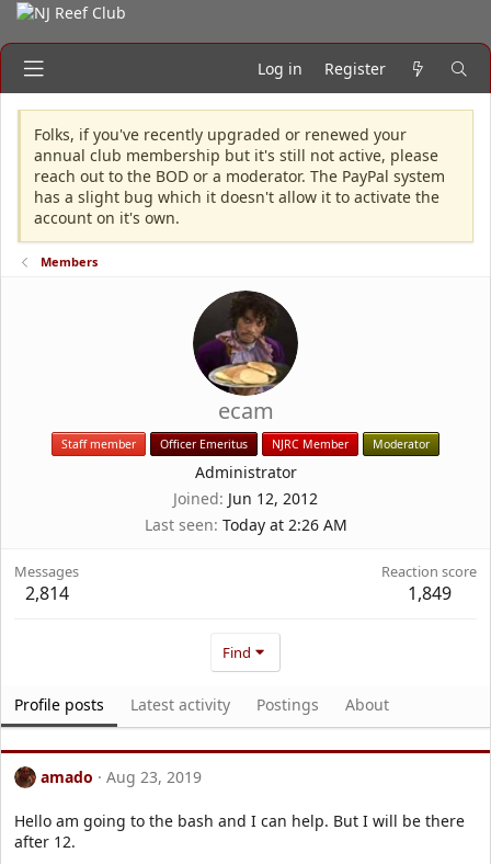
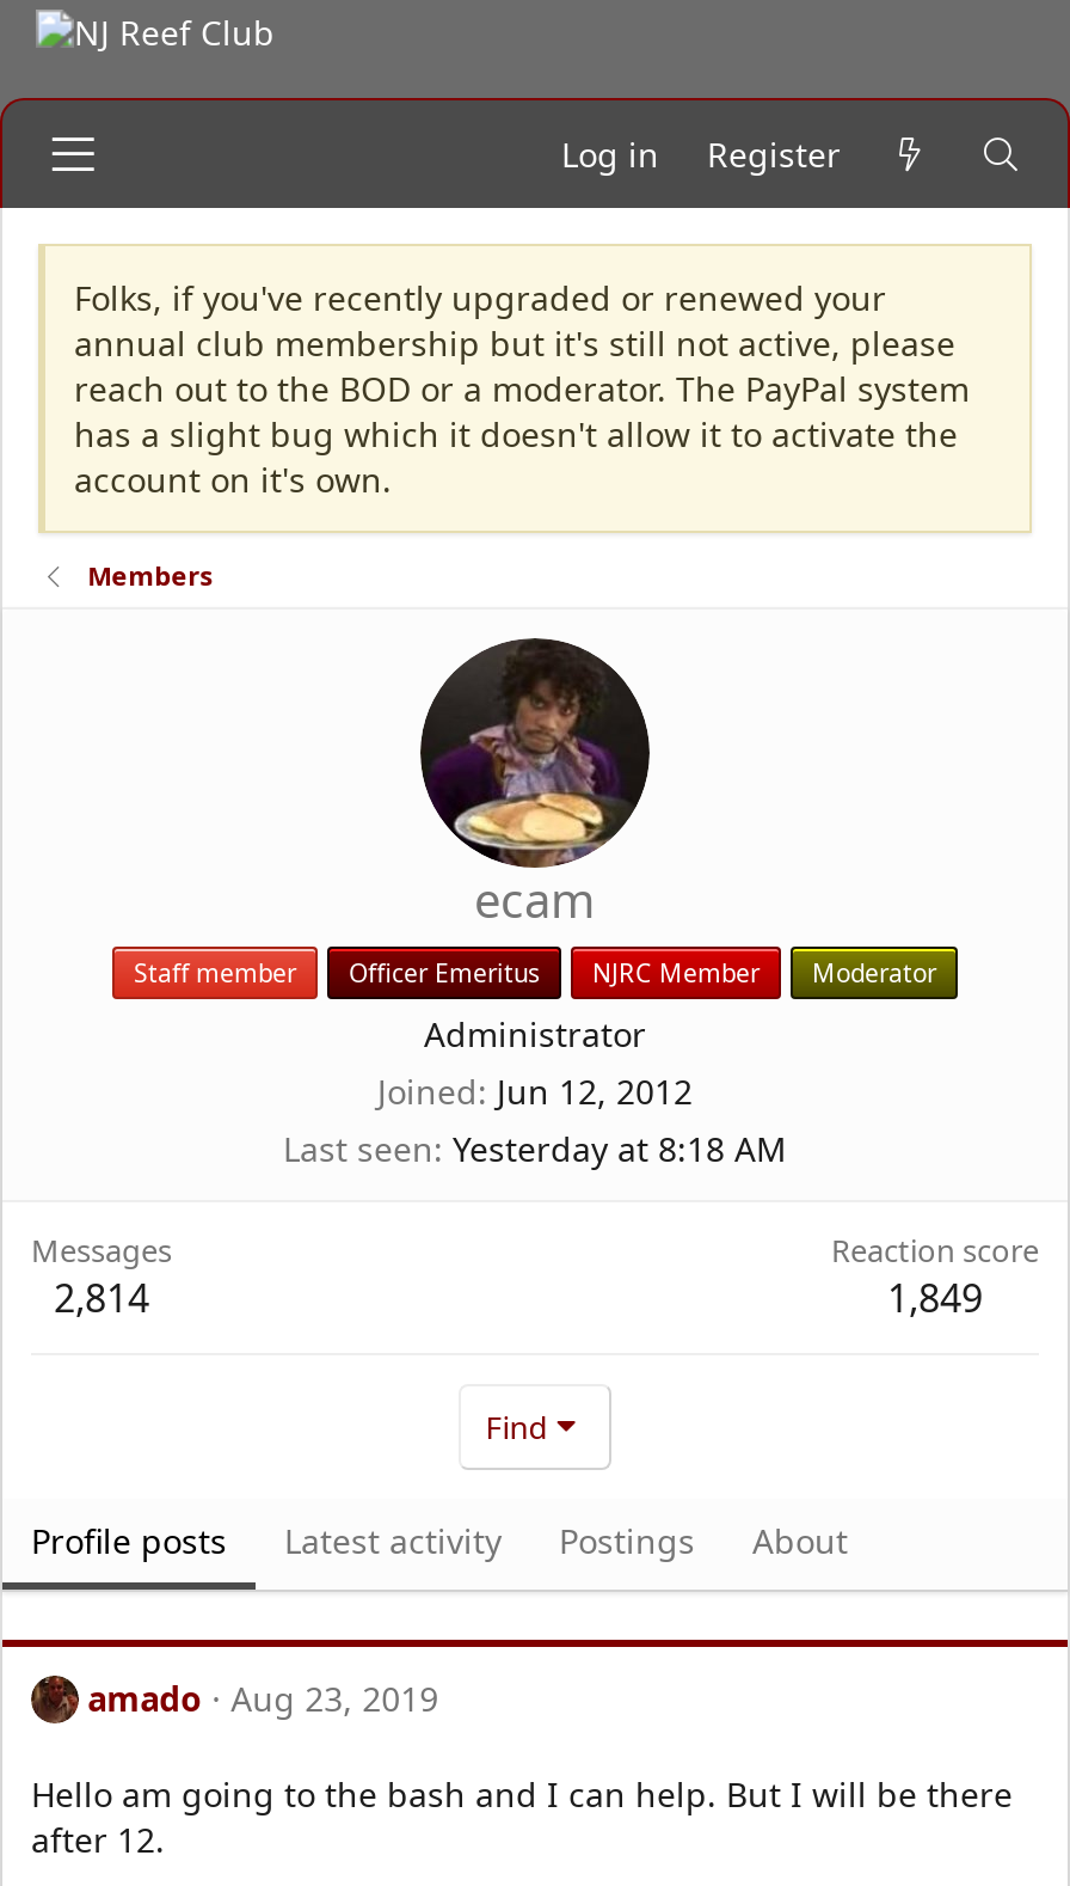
- Last seen Today at 2:26 AM
+ Last seen Yesterday at 8:18 AM
